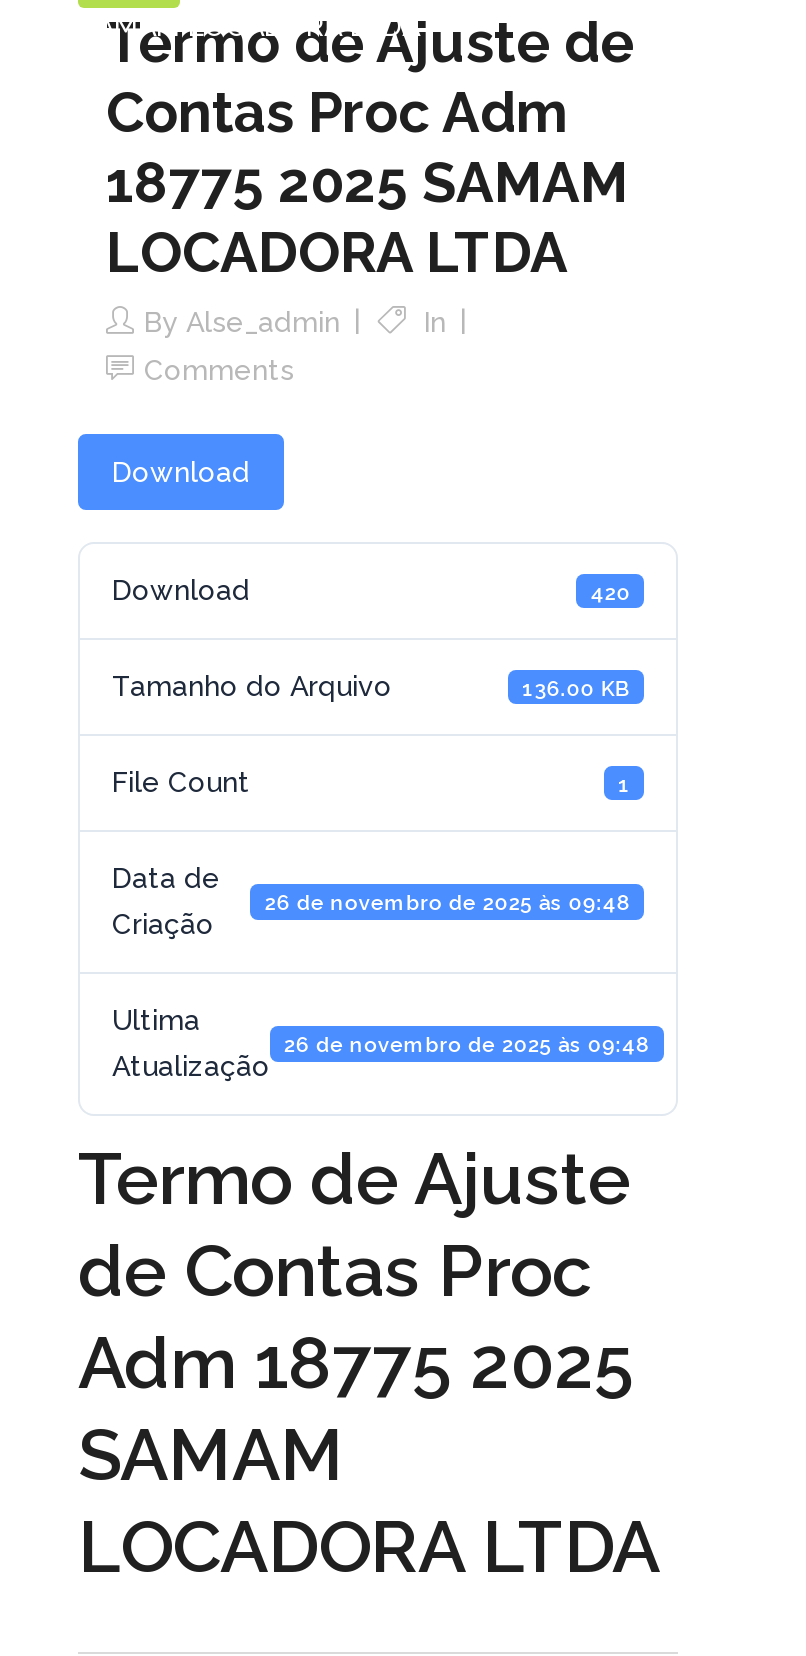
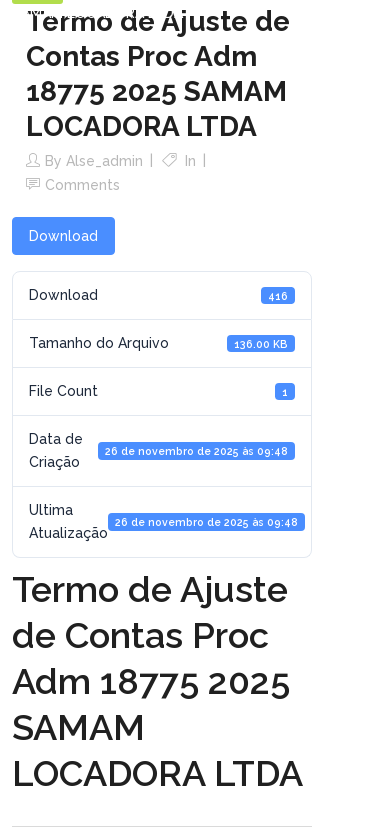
- 420
+ 416
